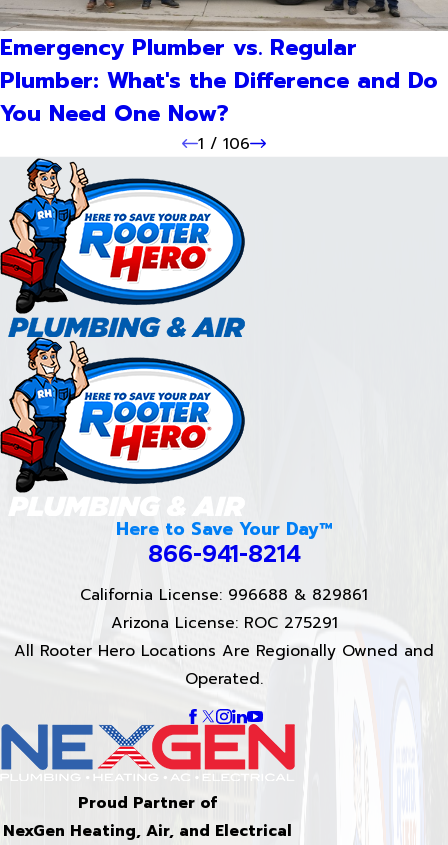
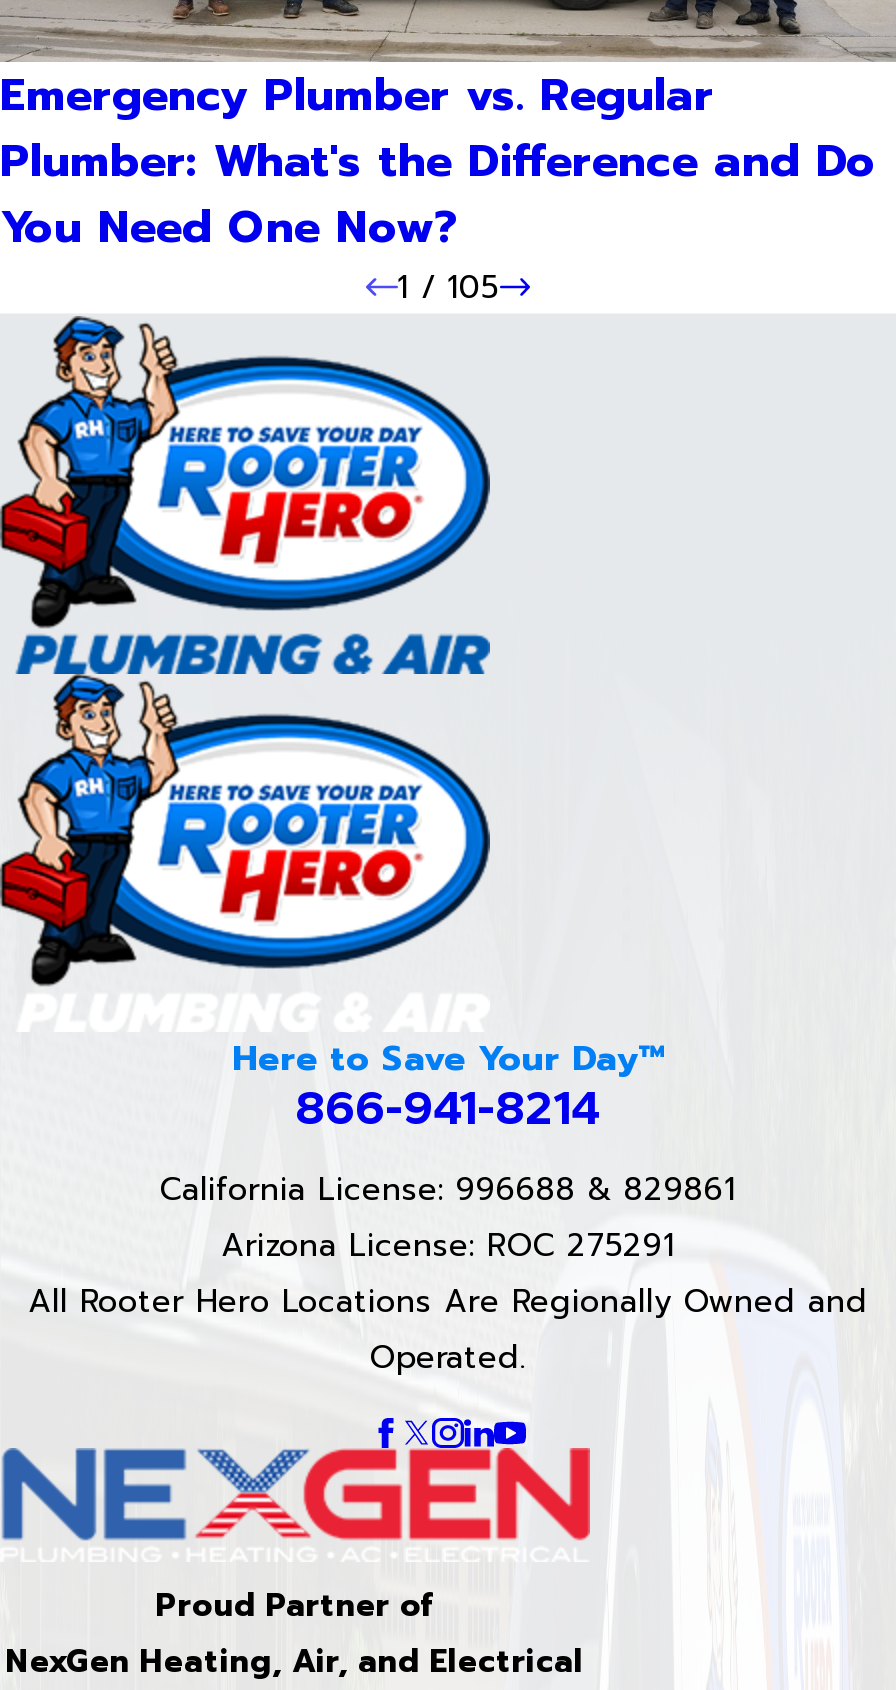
- 1 / 106
+ 1 / 105
